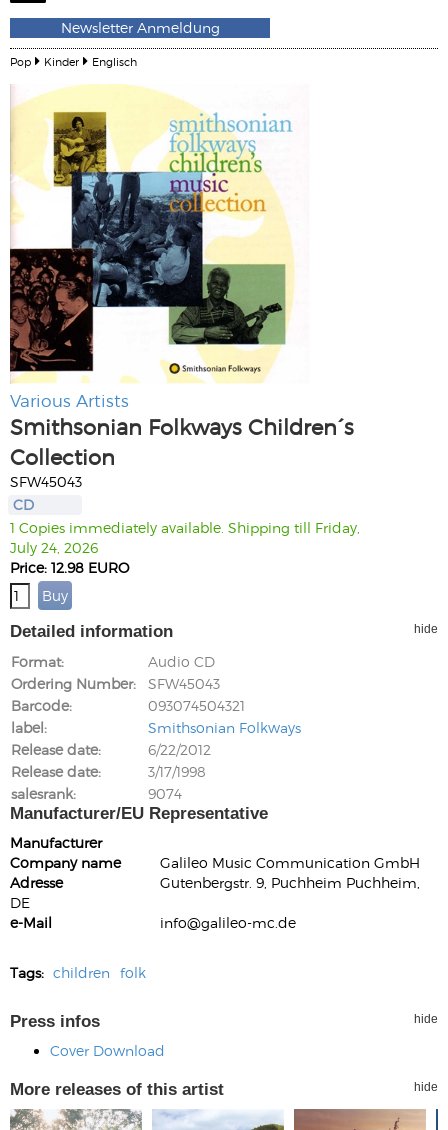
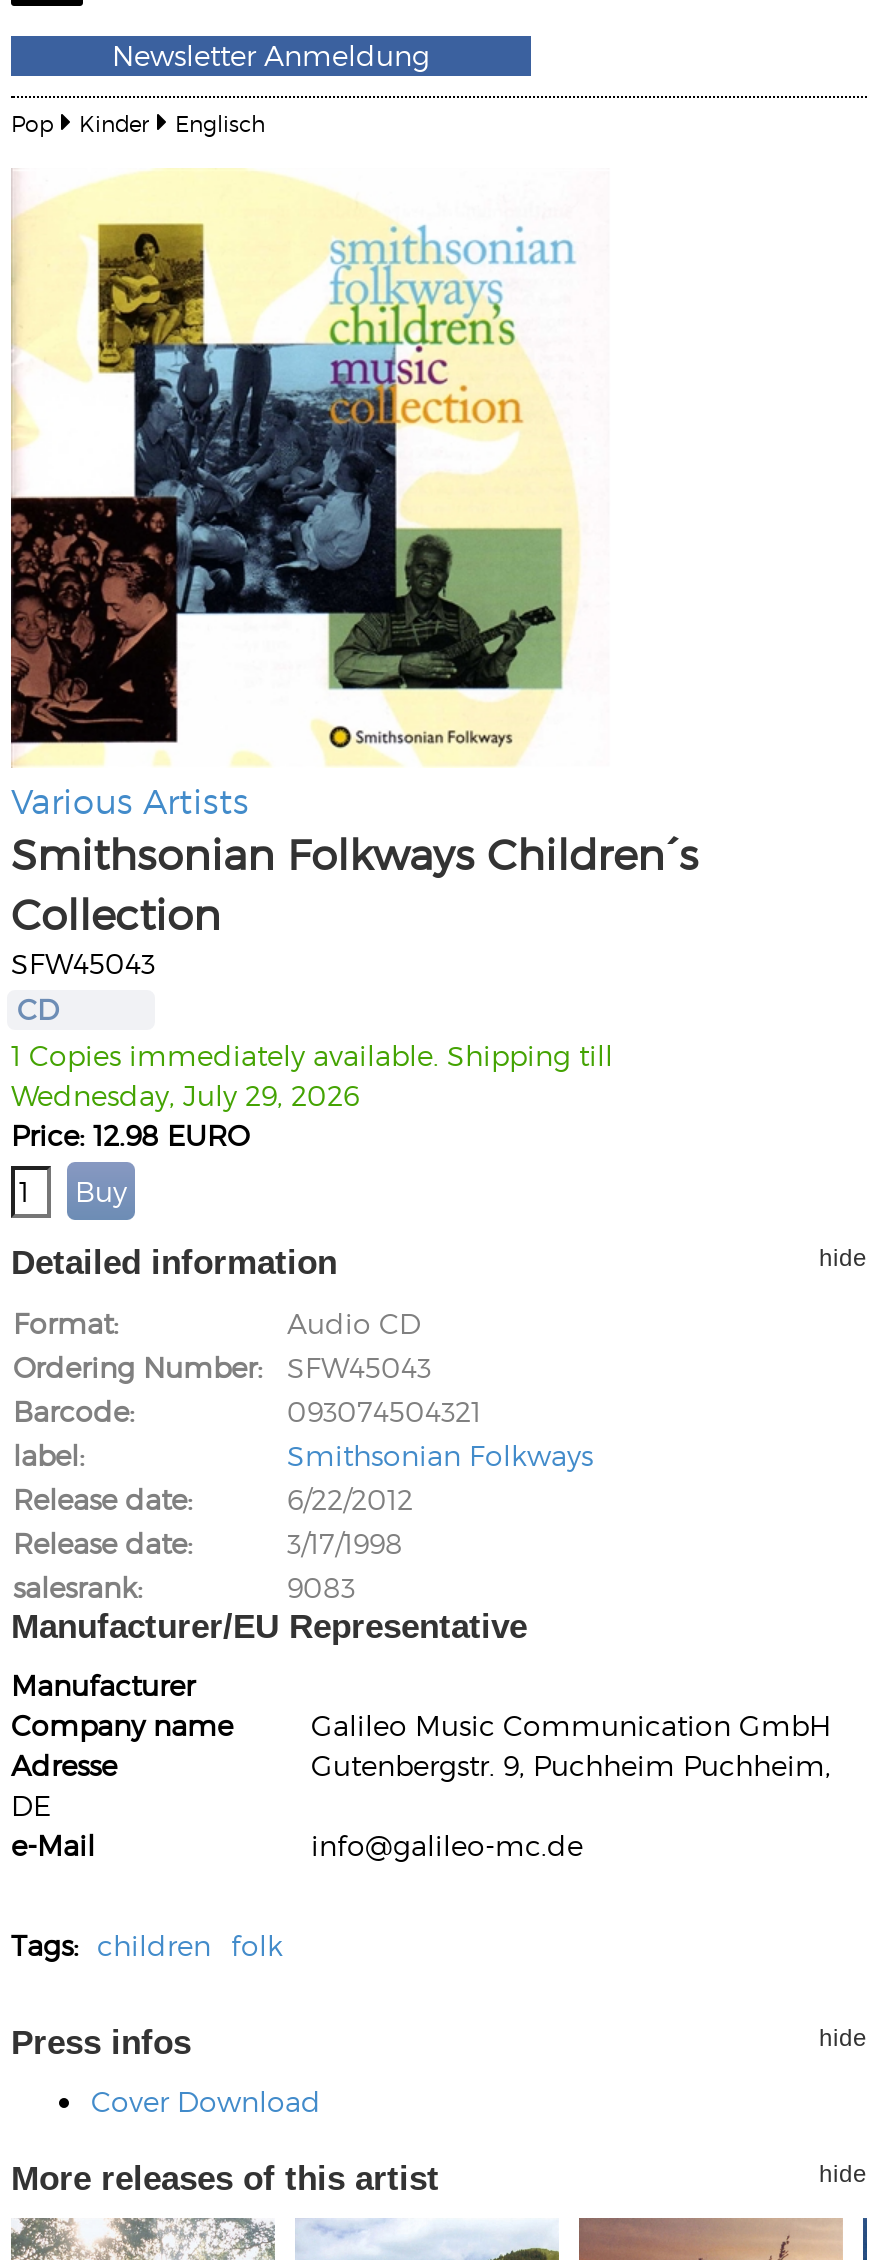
- 1 Copies immediately available. Shipping till Friday,
- July 24, 2026
+ 1 Copies immediately available. Shipping till
+ Wednesday, July 29, 2026

- 9074
+ 9083
